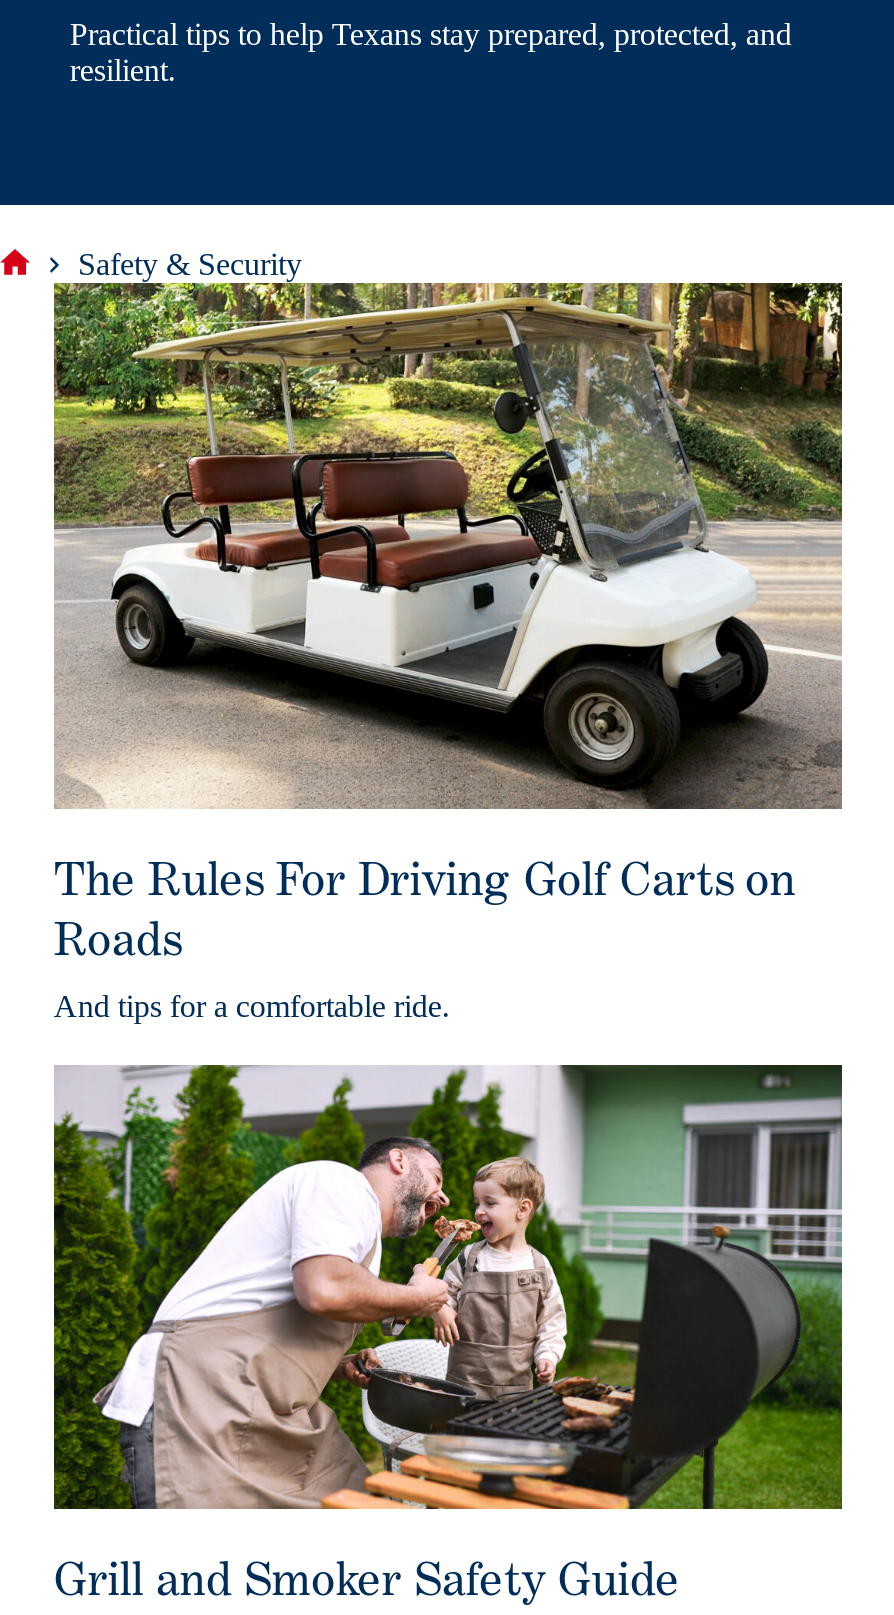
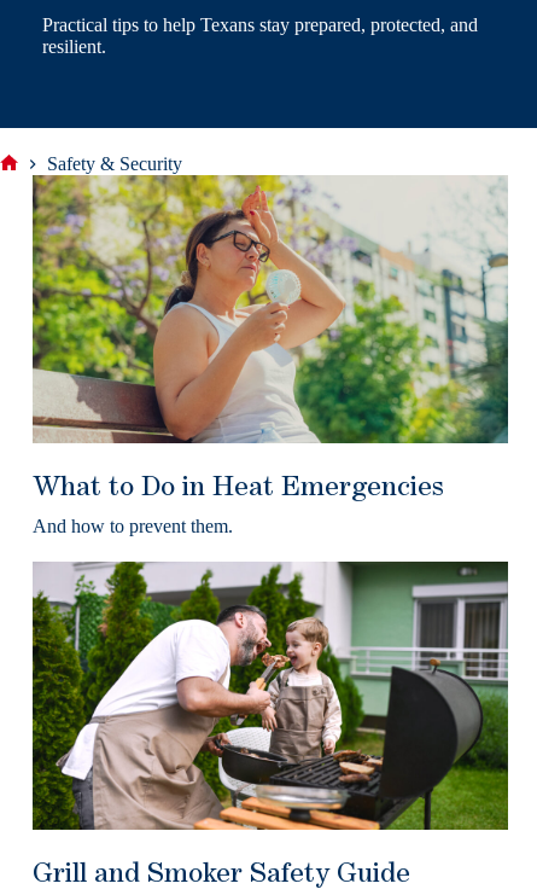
- [image]
- The Rules For Driving Golf Carts on
- Roads
- And tips for a comfortable ride.
+ [image]
+ What to Do in Heat Emergencies
+ And how to prevent them.
